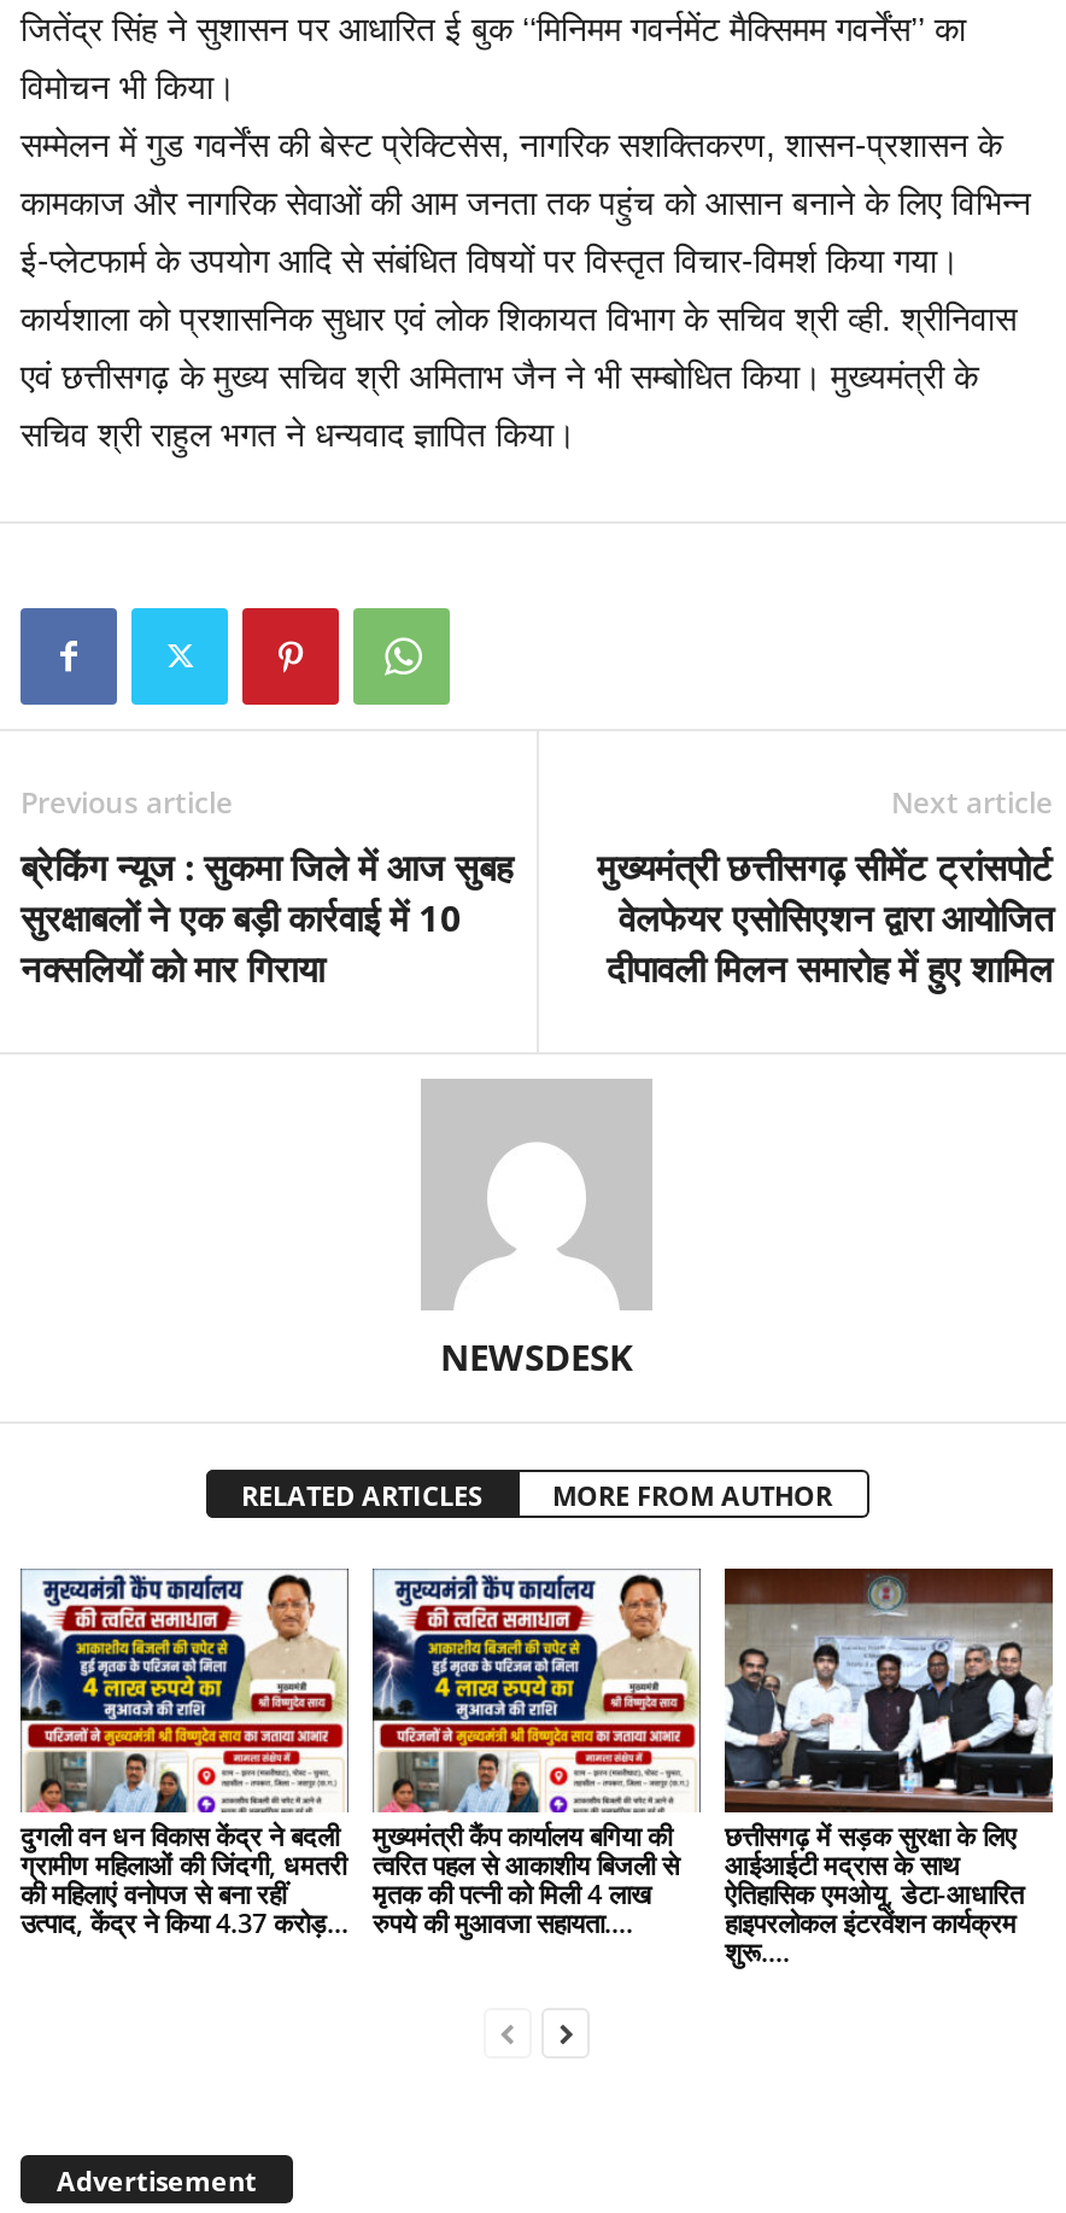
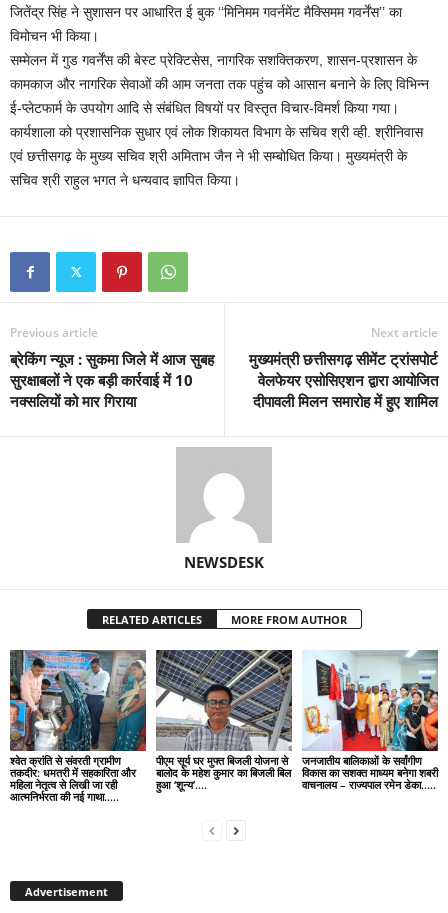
- [image]
- दुगली वन धन विकास केंद्र ने बदली
- ग्रामीण महिलाओं की जिंदगी, धमतरी
- की महिलाएं वनोपज से बना रहीं
- उत्पाद, केंद्र ने किया 4.37 करोड़...
+ [image]
+ श्वेत क्रांति से संवरती ग्रामीण
+ तकदीर: धमतरी में सहकारिता और
+ महिला नेतृत्व से लिखी जा रही
+ आत्मनिर्भरता की नई गाथा…..

- [image]
- मुख्यमंत्री कैंप कार्यालय बगिया की
- त्वरित पहल से आकाशीय बिजली से
- मृतक की पत्नी को मिली 4 लाख
- रुपये की मुआवजा सहायता….
+ [image]
+ पीएम सूर्य घर मुफ्त बिजली योजना से
+ बालोद के महेश कुमार का बिजली बिल
+ हुआ ‘शून्य’….

- [image]
- छत्तीसगढ़ में सड़क सुरक्षा के लिए
- आईआईटी मद्रास के साथ
- ऐतिहासिक एमओयू, डेटा-आधारित
- हाइपरलोकल इंटरवेंशन कार्यक्रम
- शुरू….
+ [image]
+ जनजातीय बालिकाओं के सर्वांगीण
+ विकास का सशक्त माध्यम बनेगा शबरी
+ वाचनालय – राज्यपाल रमेन डेका…..
